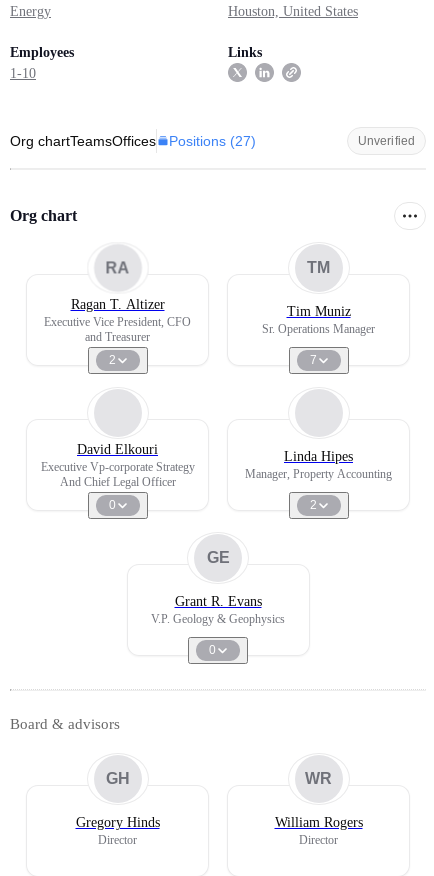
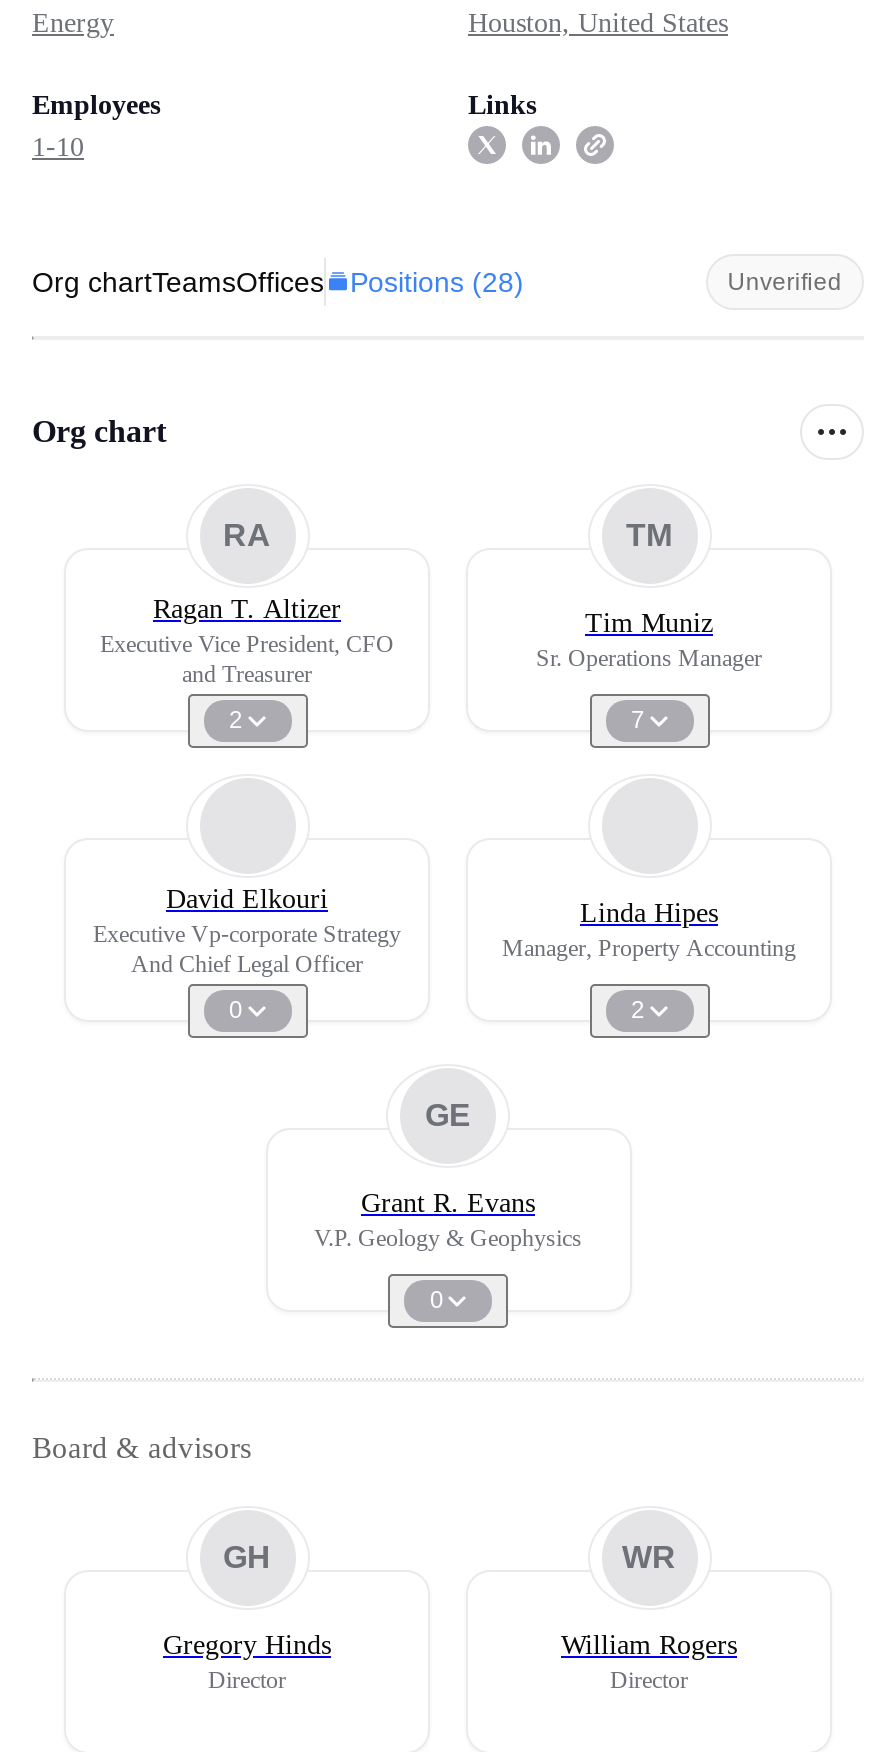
- Org chartTeamsOffices Positions (27)
+ Org chartTeamsOffices Positions (28)
